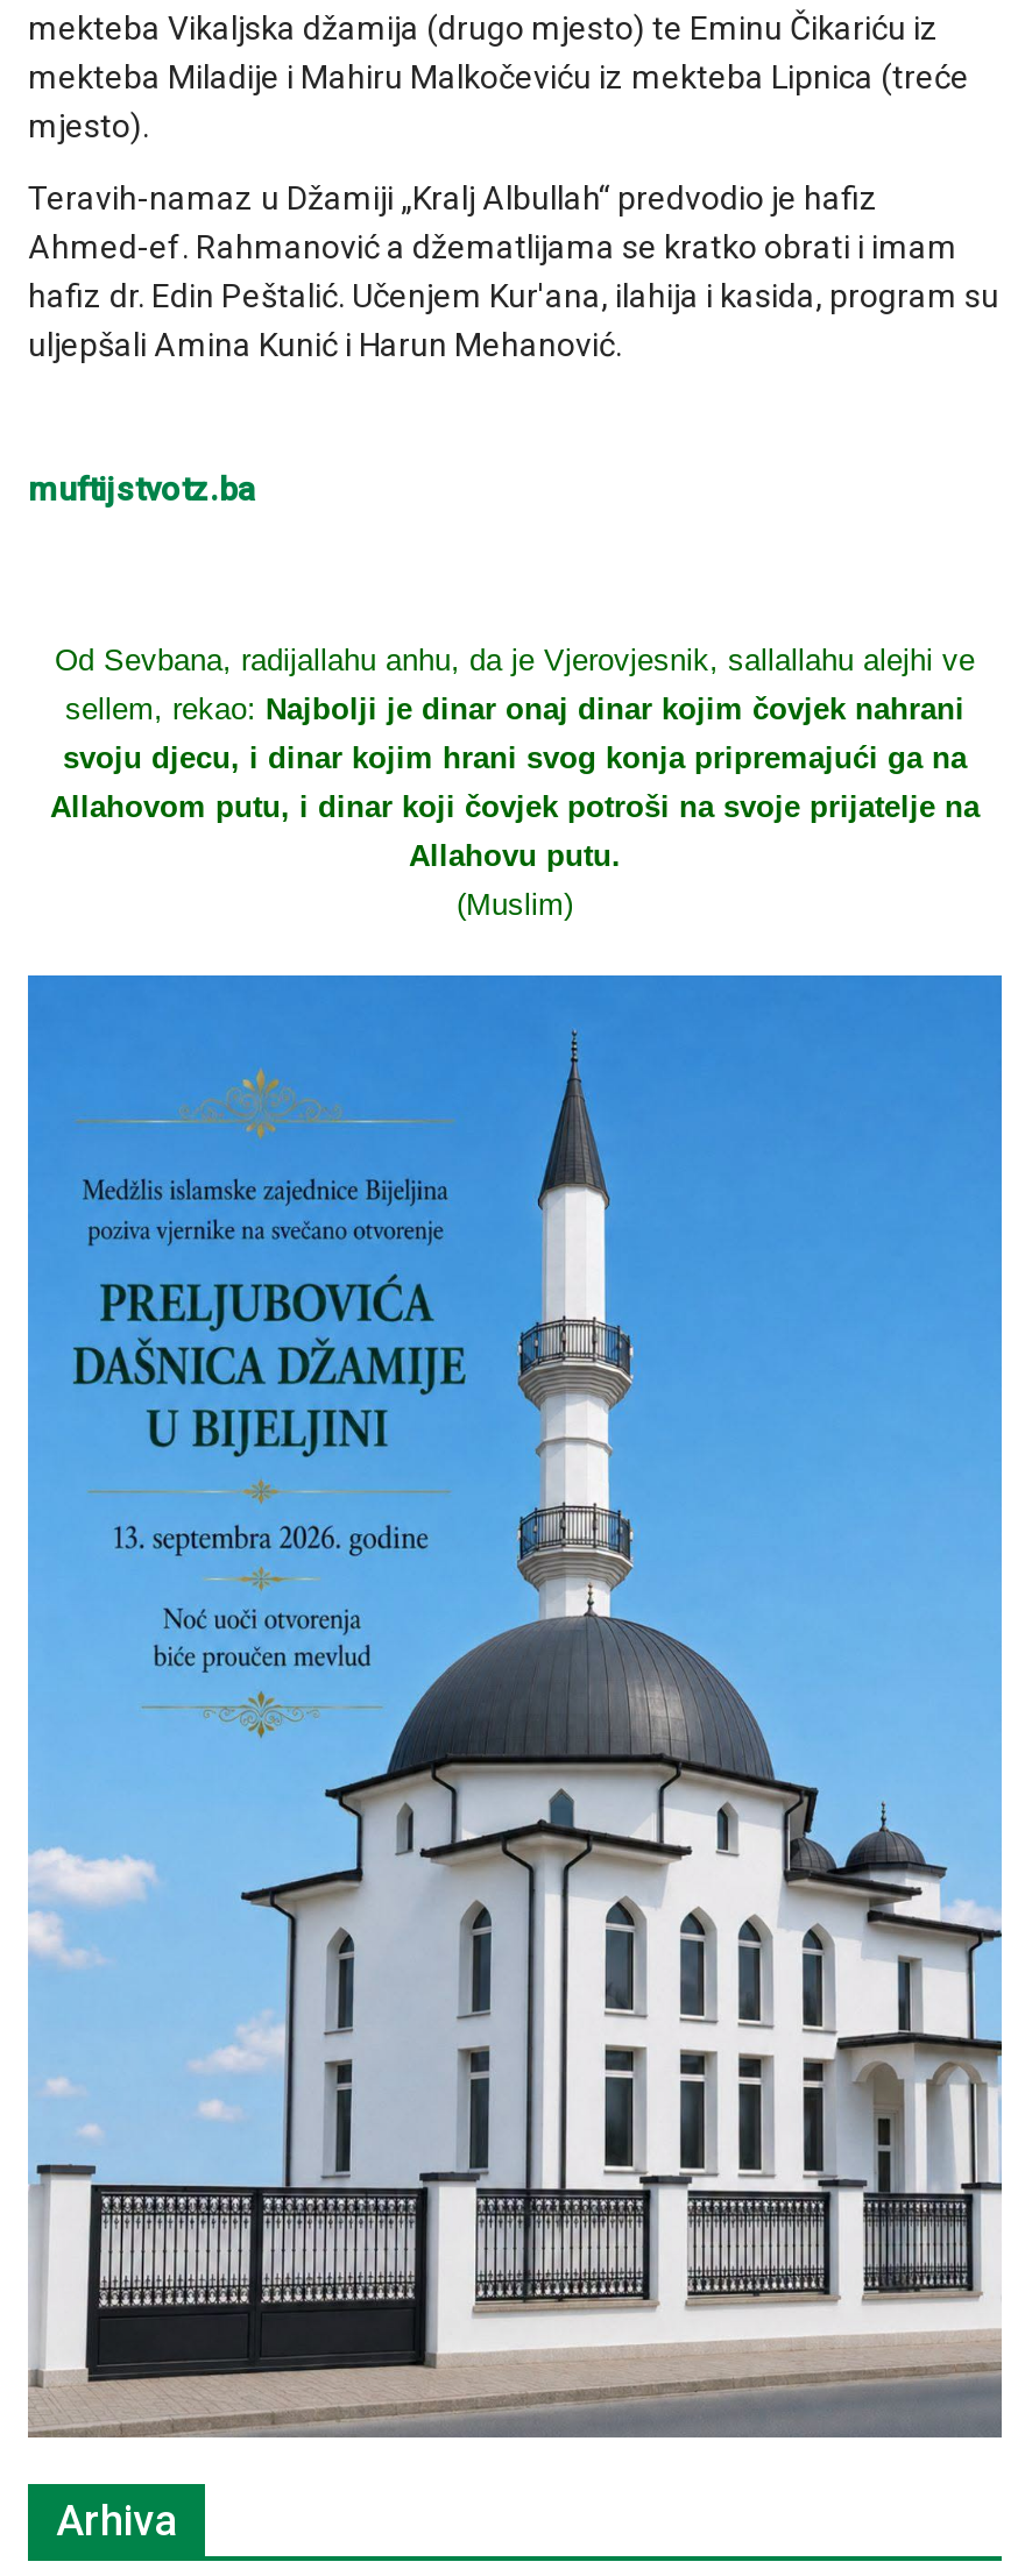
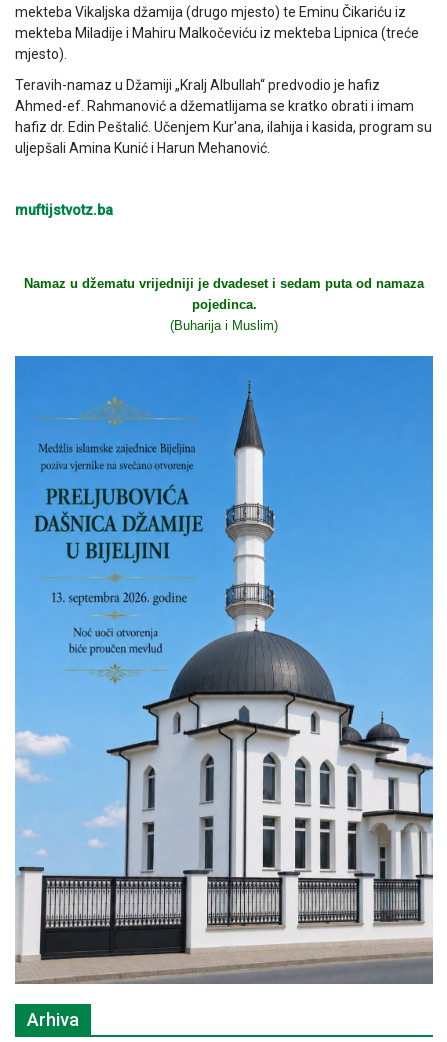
- Od Sevbana, radijallahu anhu, da je Vjerovjesnik, sallallahu alejhi ve
- sellem, rekao: Najbolji je dinar onaj dinar kojim čovjek nahrani
- svoju djecu, i dinar kojim hrani svog konja pripremajući ga na
- Allahovom putu, i dinar koji čovjek potroši na svoje prijatelje na
- Allahovu putu.
- (Muslim)
+ Namaz u džematu vrijedniji je dvadeset i sedam puta od namaza
+ pojedinca.
+ (Buharija i Muslim)
